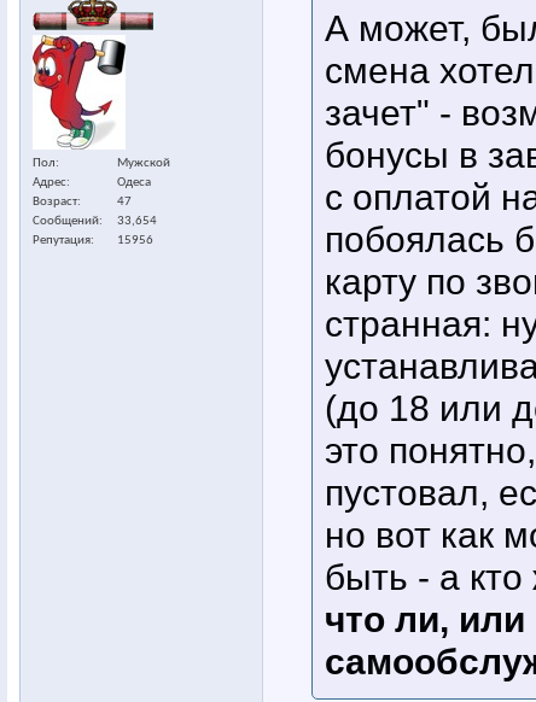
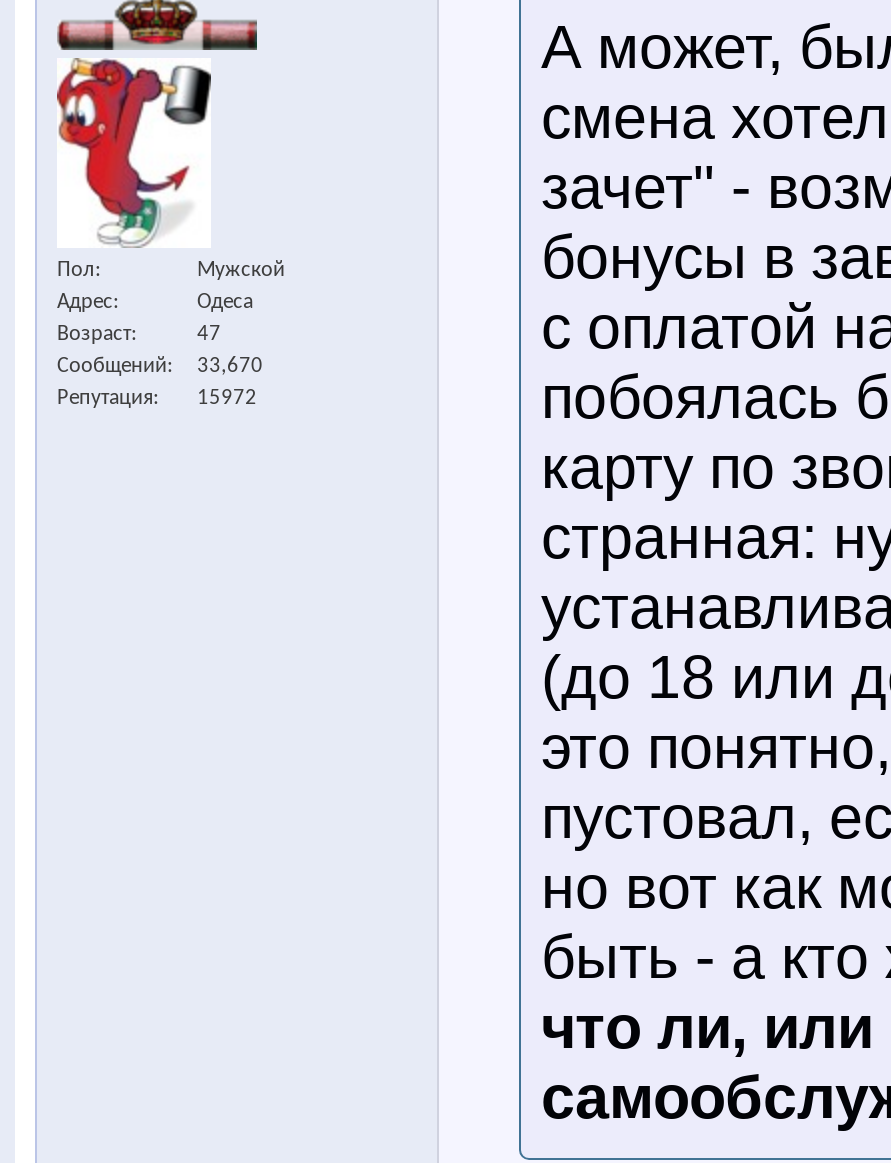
- Сообщений 33,654
+ Сообщений 33,670

- Репутация 15956
+ Репутация 15972
